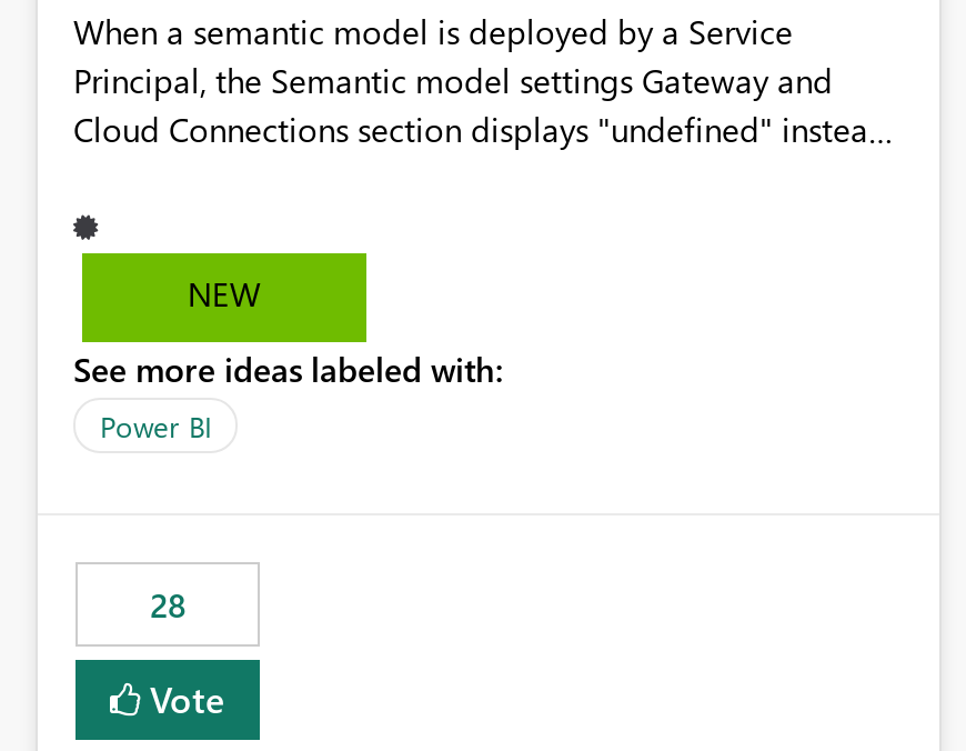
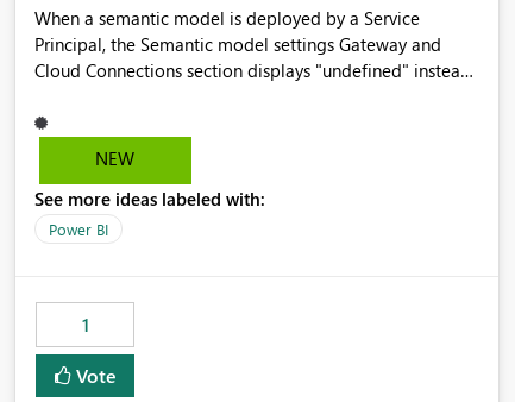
- 28
+ 1
